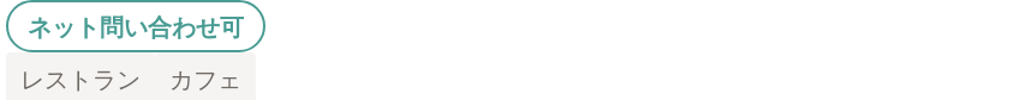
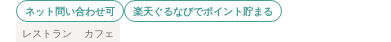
+ 楽天ぐるなびでポイント貯まる
